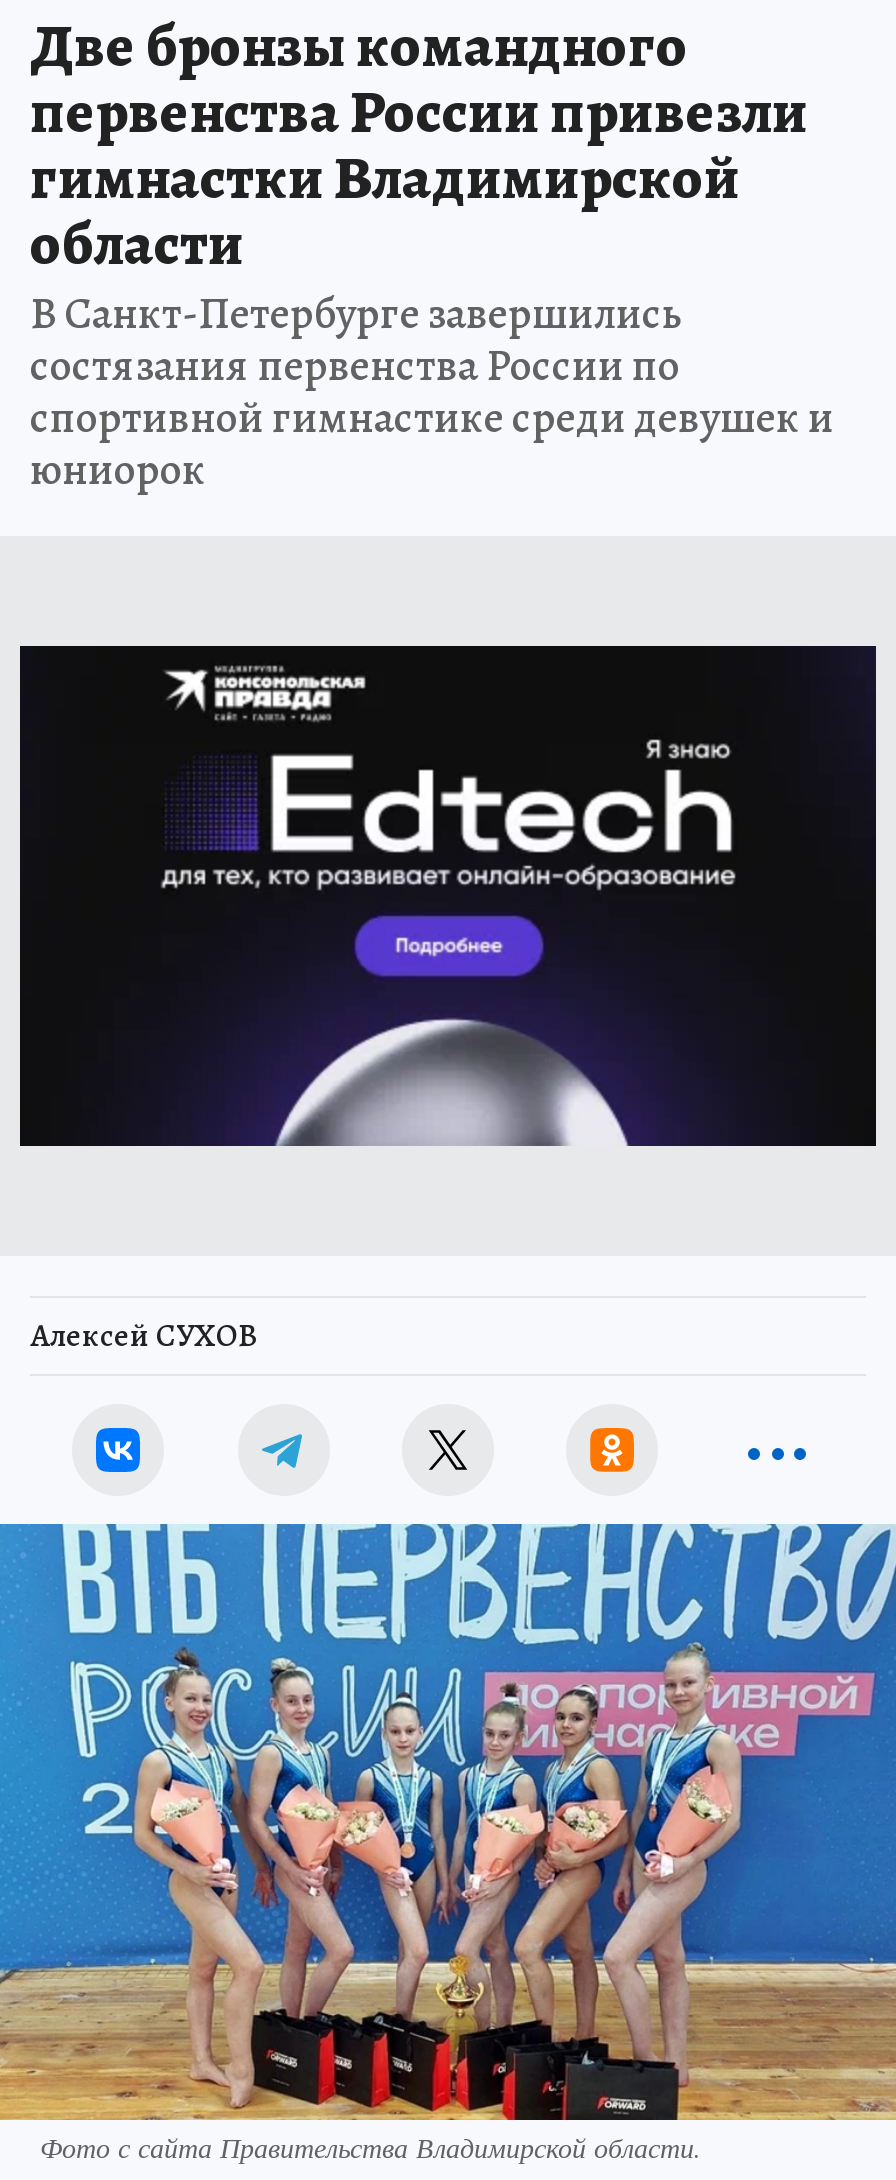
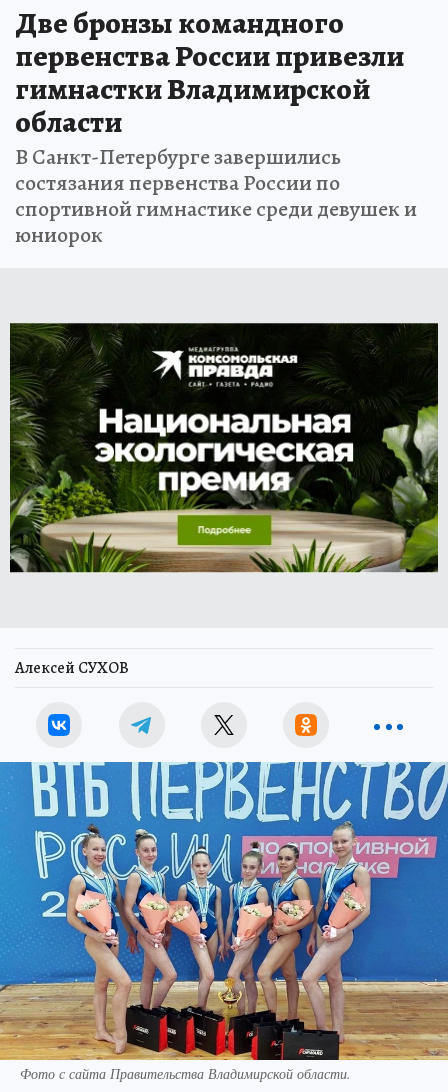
- [image]
+ [image]
